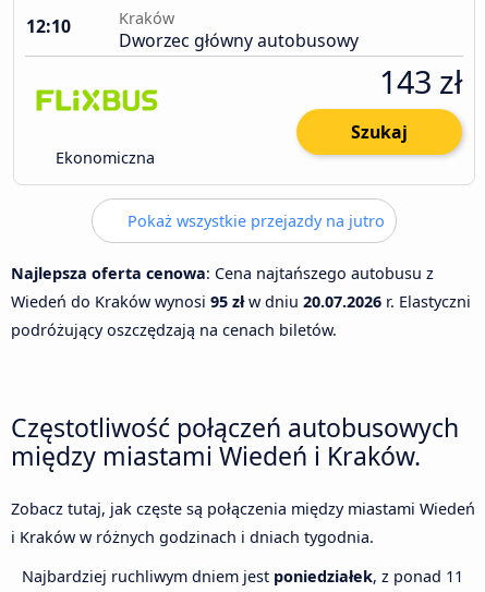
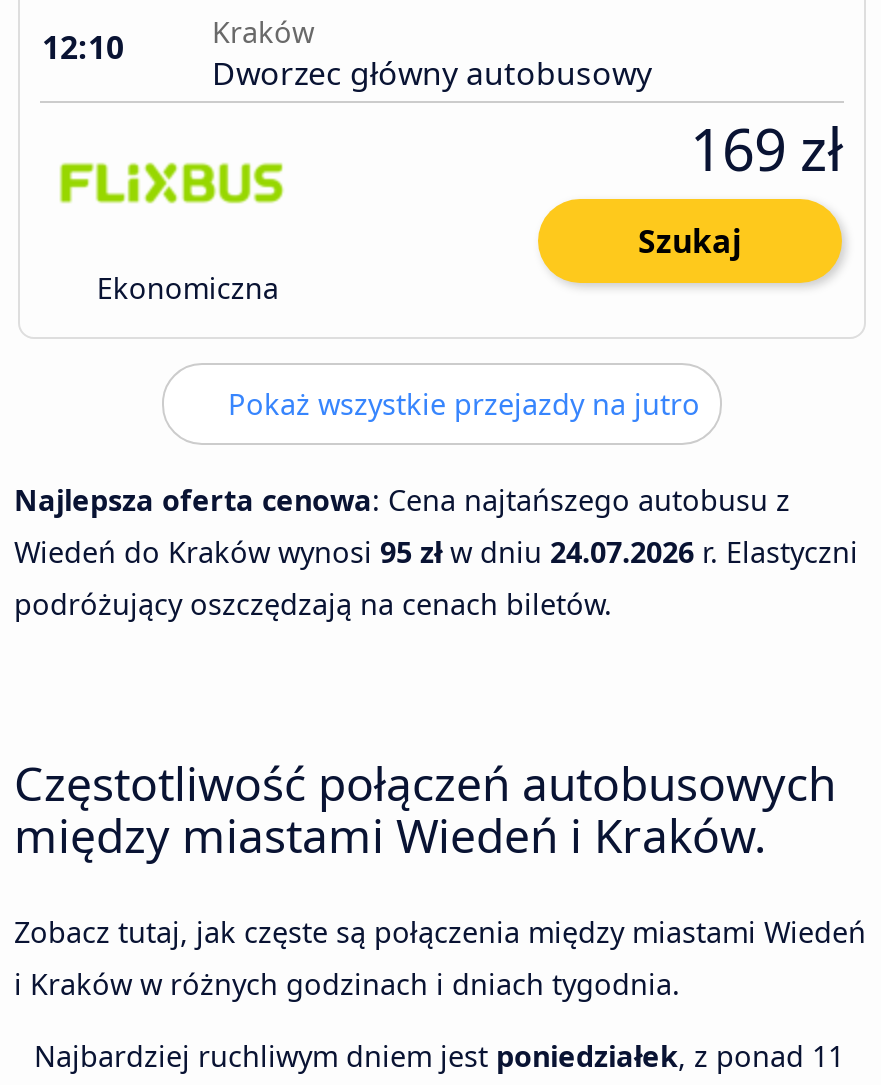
- 143 zł
+ 169 zł

- Wiedeń do Kraków wynosi 95 zł w dniu 20.07.2026 r. Elastyczni
+ Wiedeń do Kraków wynosi 95 zł w dniu 24.07.2026 r. Elastyczni
